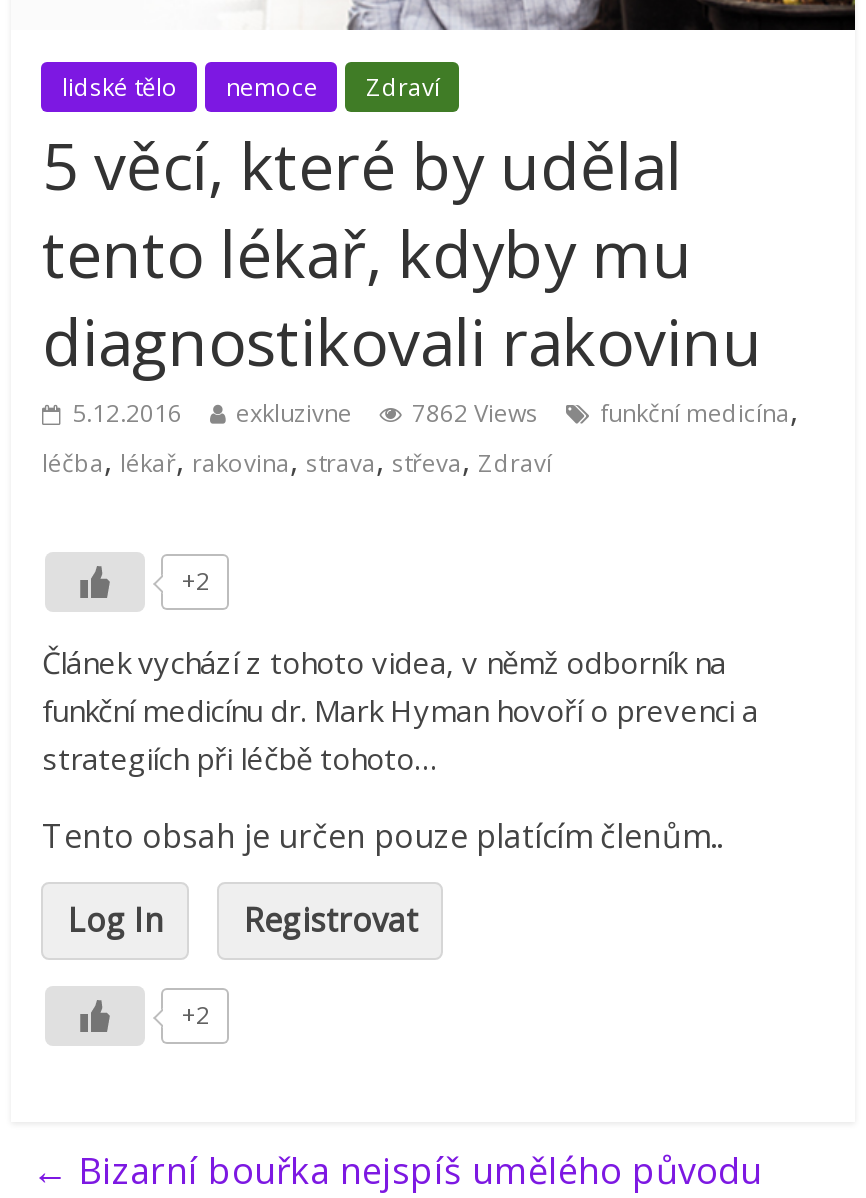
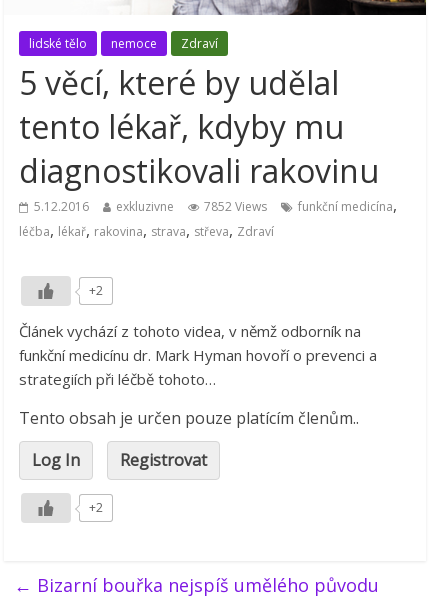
- 5.12.2016 exkluzivne 7862 Views funkční medicína,
+ 5.12.2016 exkluzivne 7852 Views funkční medicína,
